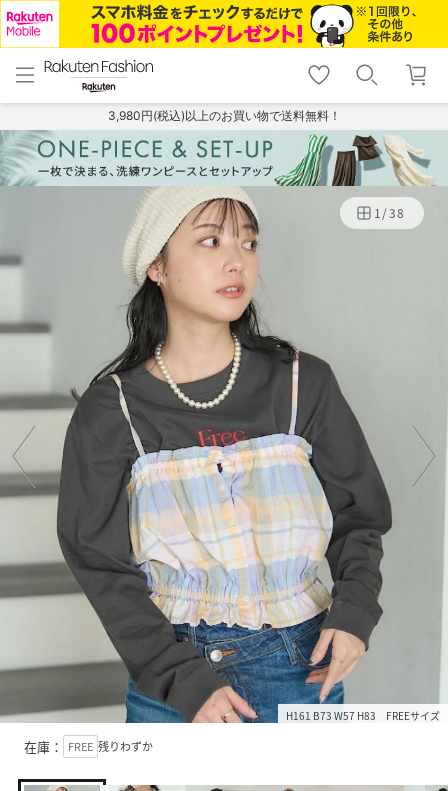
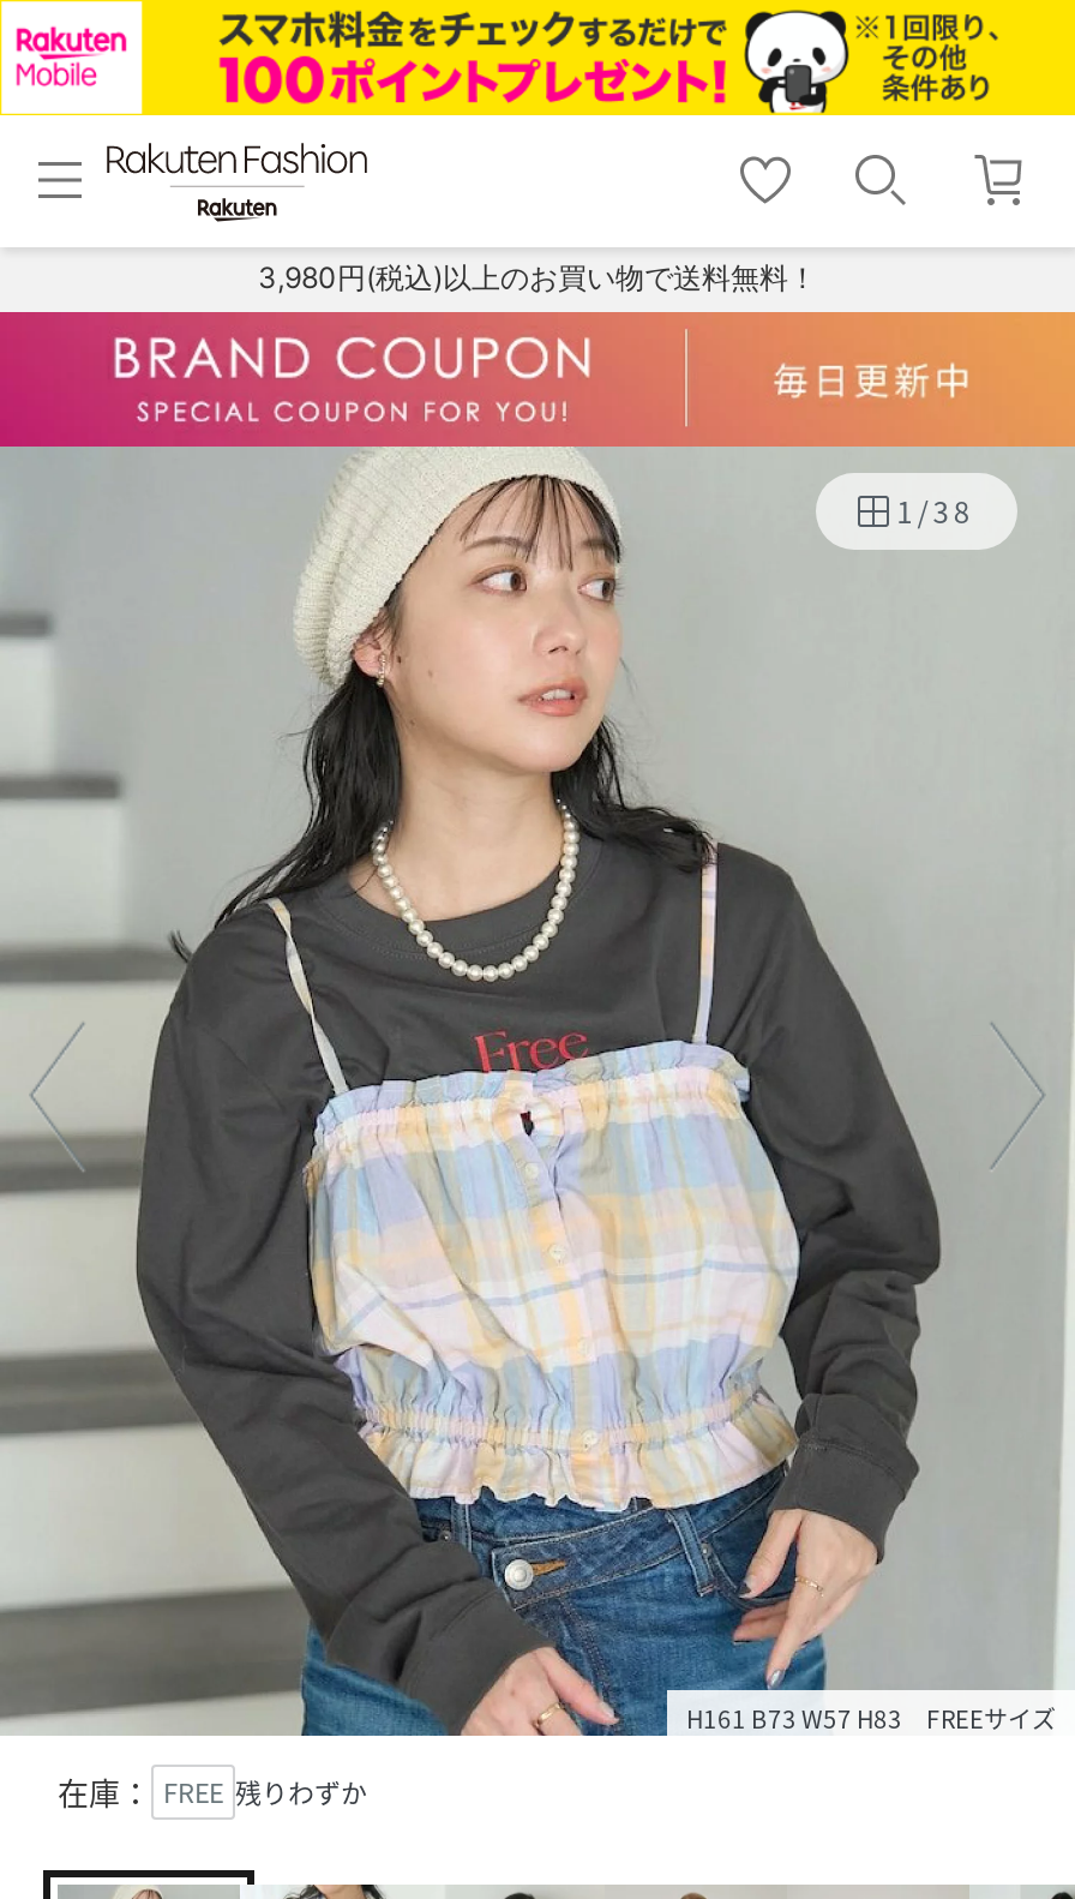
- [image]
+ [image]
